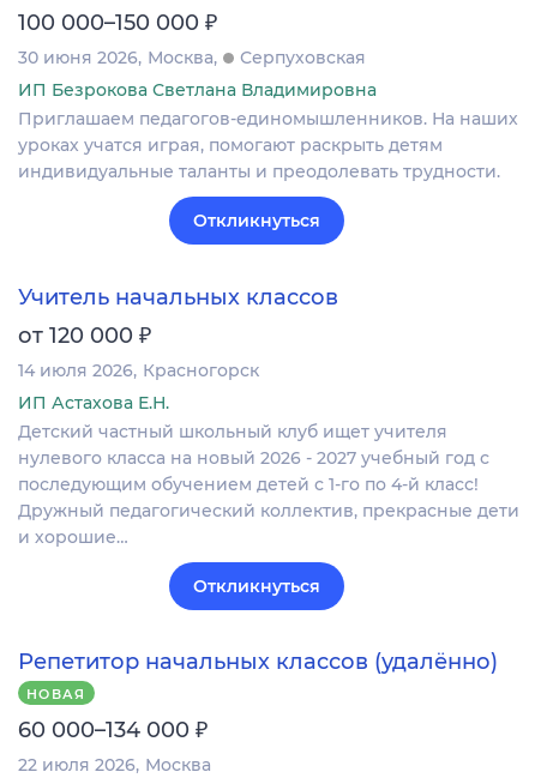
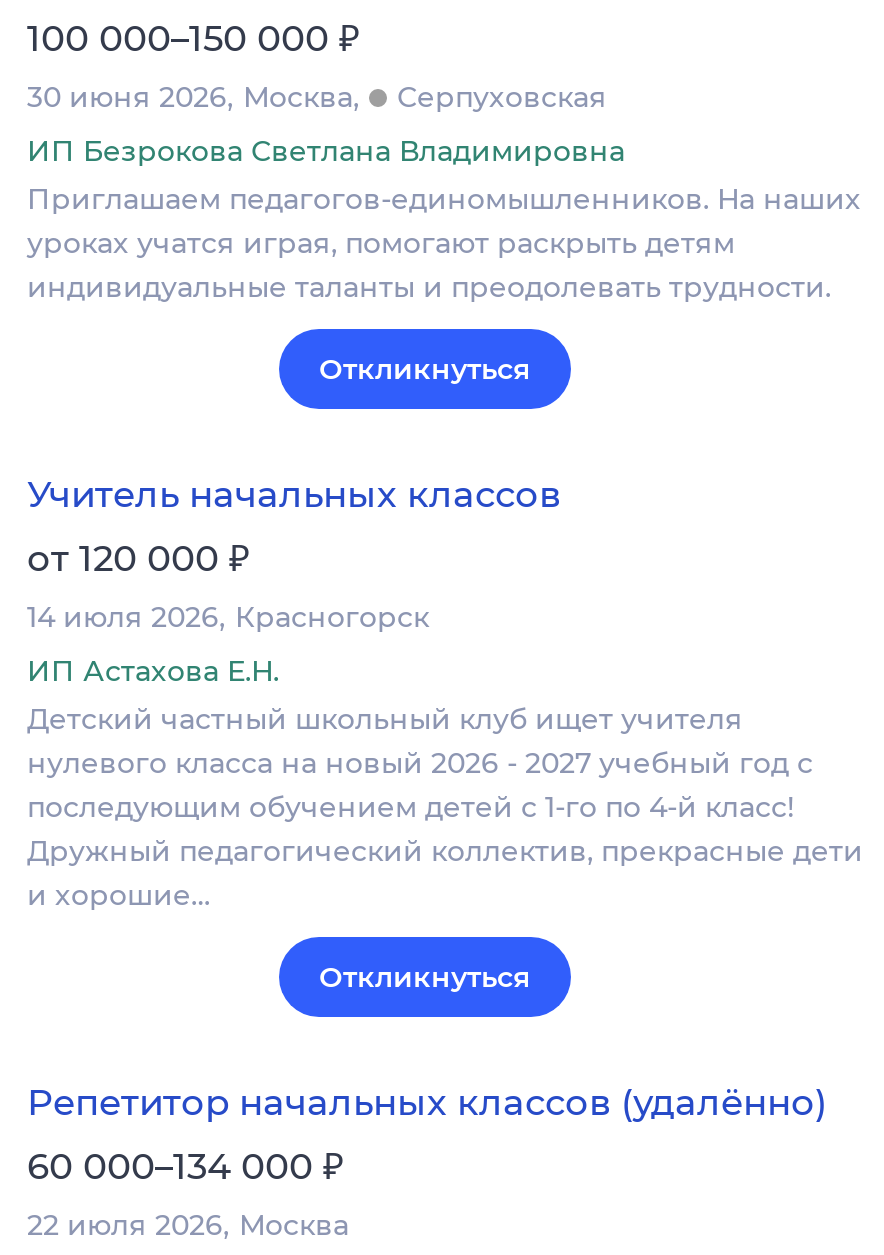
- НОВАЯ
